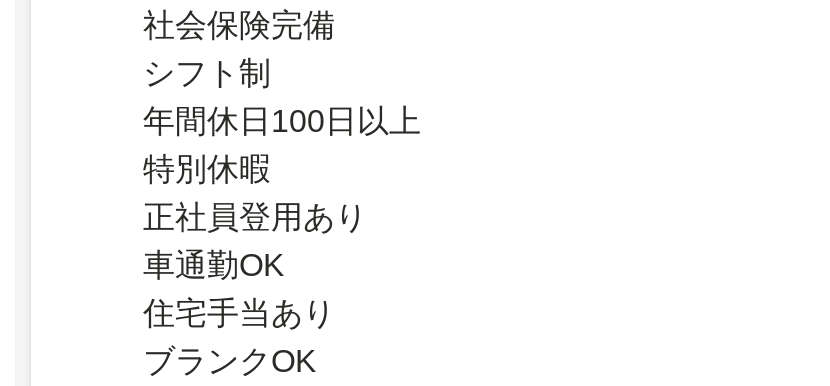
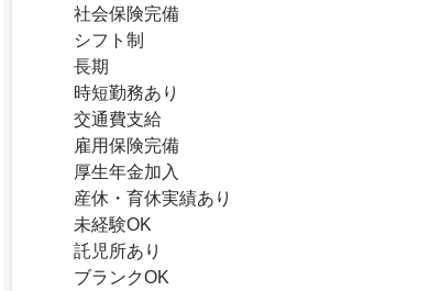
- 年間休日100日以上
- 特別休暇
- 正社員登用あり
- 車通勤OK
- 住宅手当あり
+ 長期
+ 時短勤務あり
+ 交通費支給
+ 雇用保険完備
+ 厚生年金加入
+ 産休・育休実績あり
+ 未経験OK
+ 託児所あり
